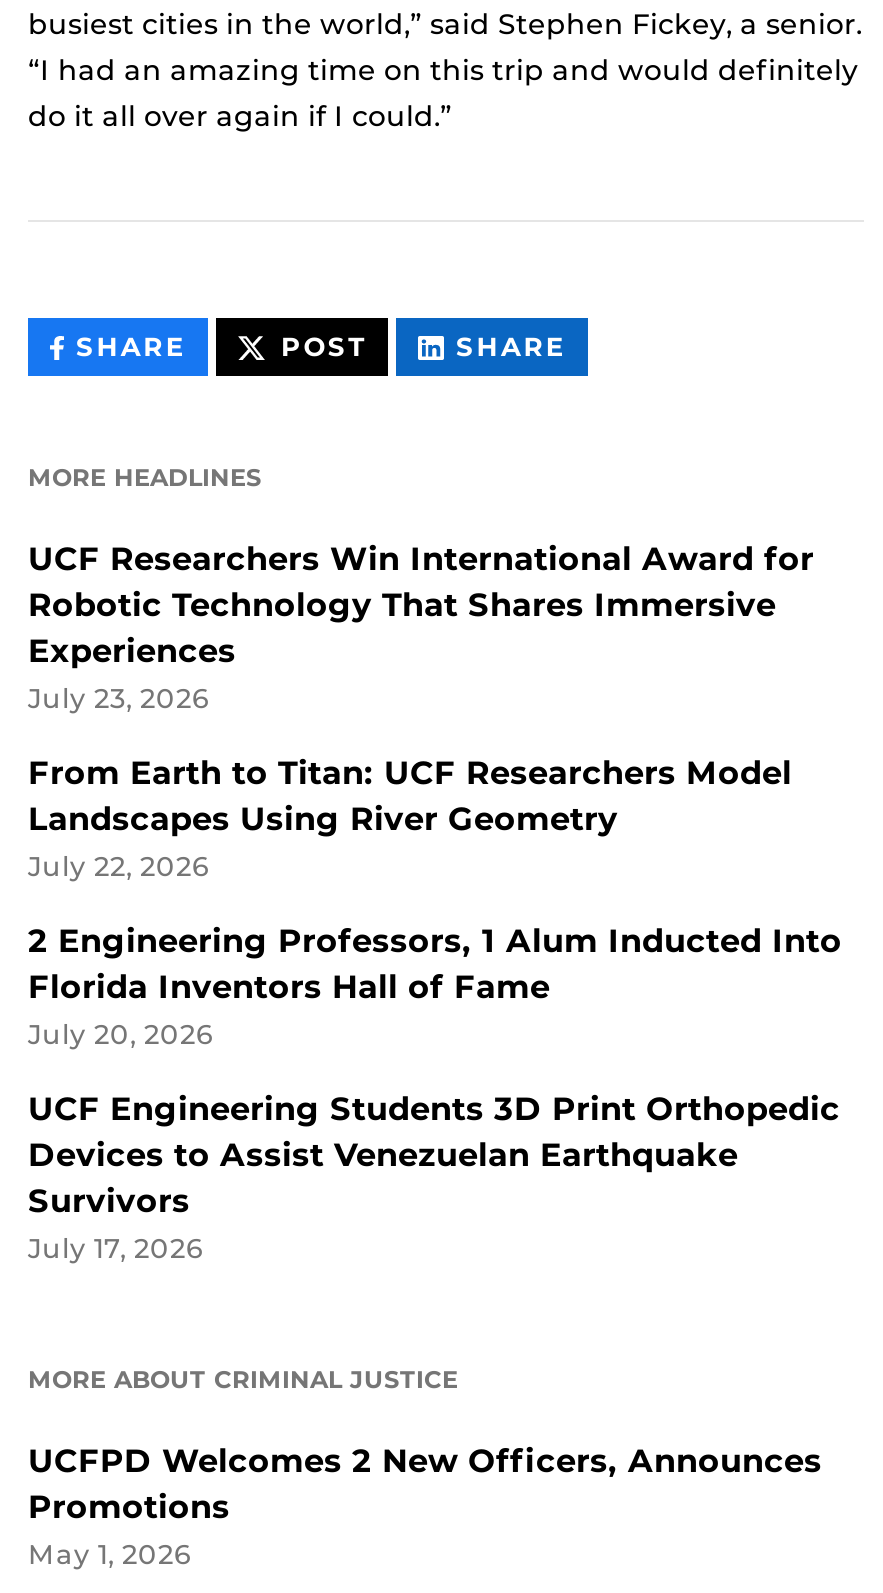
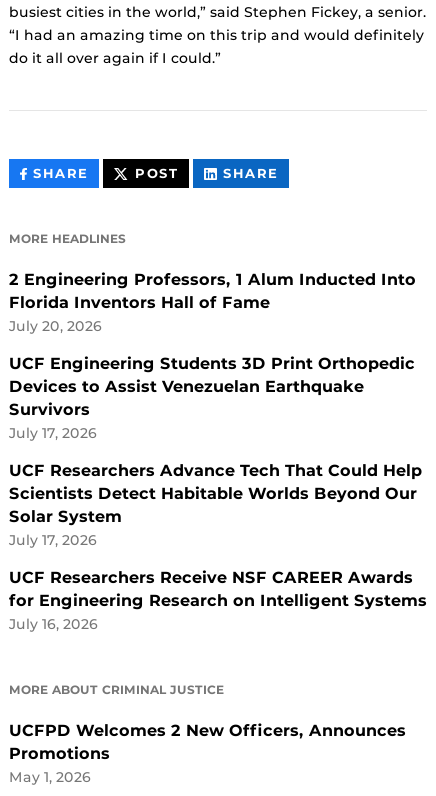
- UCF Researchers Win International Award for
- Robotic Technology That Shares Immersive
- Experiences
- July 23, 2026
- From Earth to Titan: UCF Researchers Model
- Landscapes Using River Geometry
- July 22, 2026

moved up: 2 Engineering Professors, 1 Alum Inducted Into | Florida Inventors Hall of Fame | July 20, 2026 | UCF Engineering Students 3D Print Orthopedic | Devices to Assist Venezuelan Earthquake | Survivors | July 17, 2026

+ UCF Researchers Advance Tech That Could Help
+ Scientists Detect Habitable Worlds Beyond Our
+ Solar System
+ July 17, 2026
+ UCF Researchers Receive NSF CAREER Awards
+ for Engineering Research on Intelligent Systems
+ July 16, 2026
